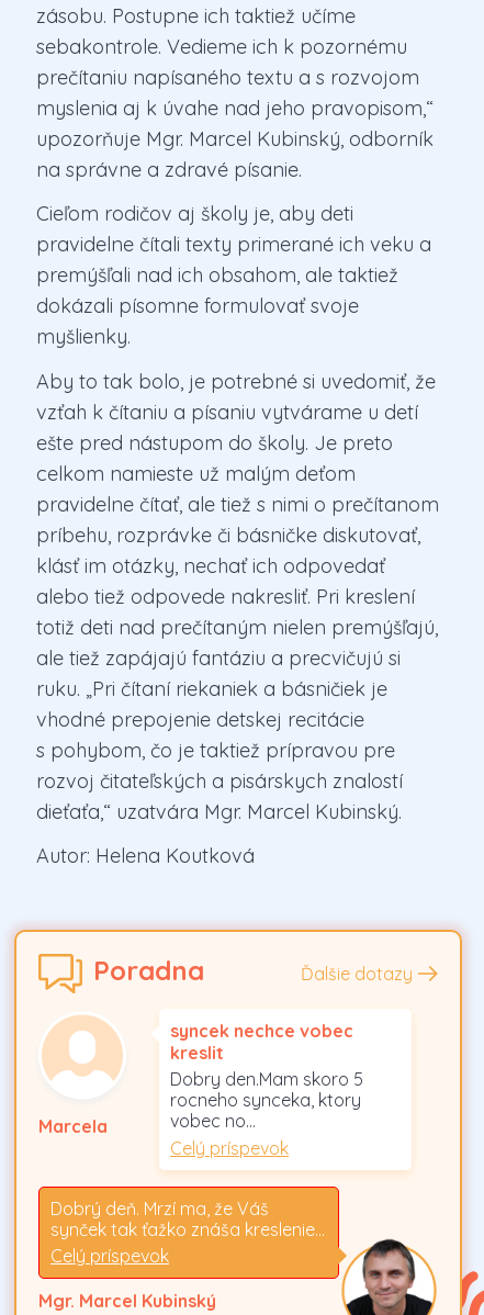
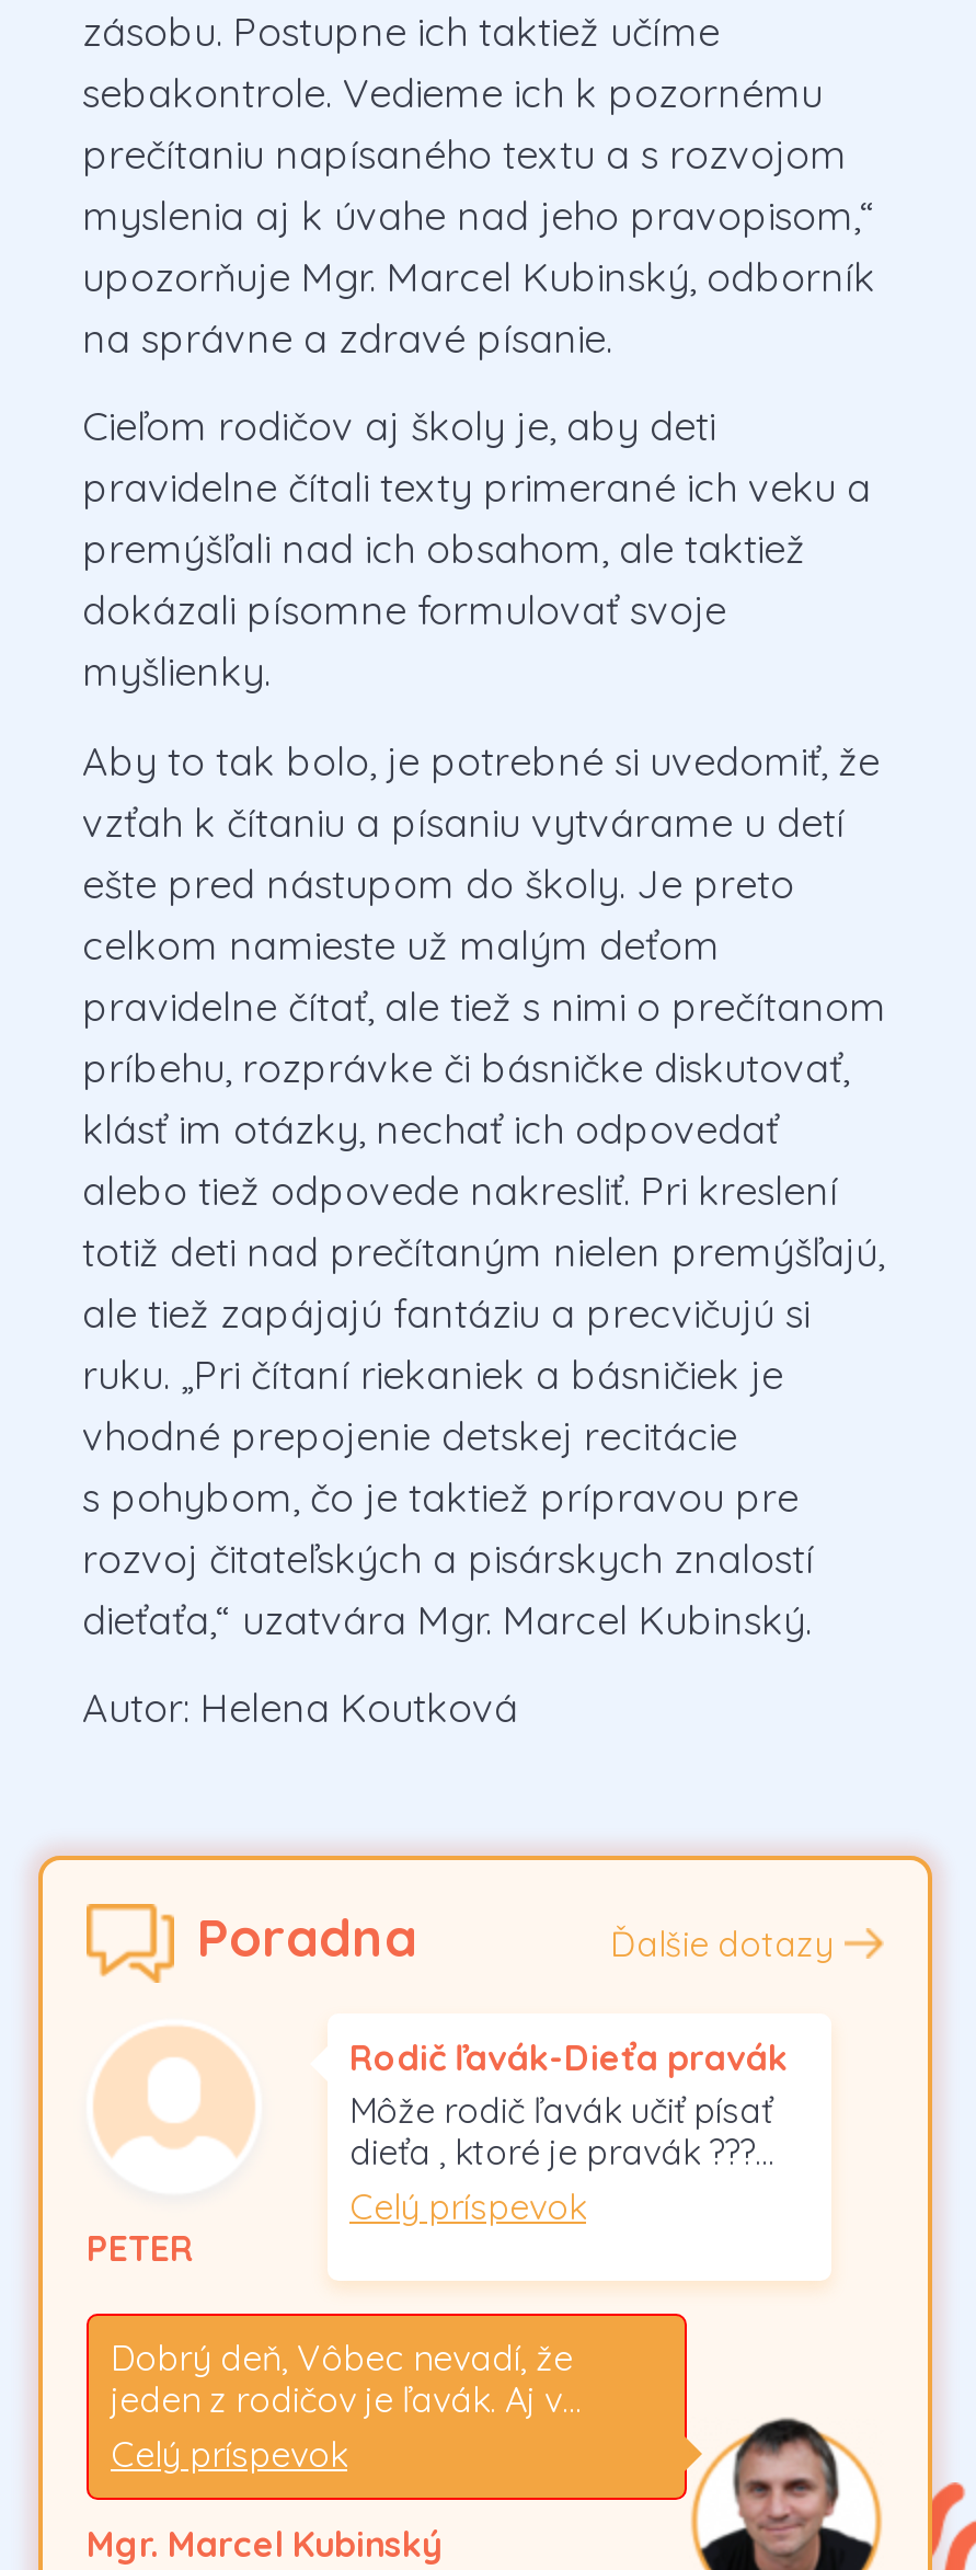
- syncek nechce vobec
- kreslit
- Dobry den.Mam skoro 5
- rocneho synceka, ktory
- vobec no…
+ Rodič ľavák-Dieťa pravák
+ Môže rodič ľavák učiť písať
+ dieťa , ktoré je pravák ???…

- Marcela
+ PETER

- Dobrý deň. Mrzí ma, že Váš
- synček tak ťažko znáša kreslenie…
+ Dobrý deň, Vôbec nevadí, že
+ jeden z rodičov je ľavák. Aj v…
